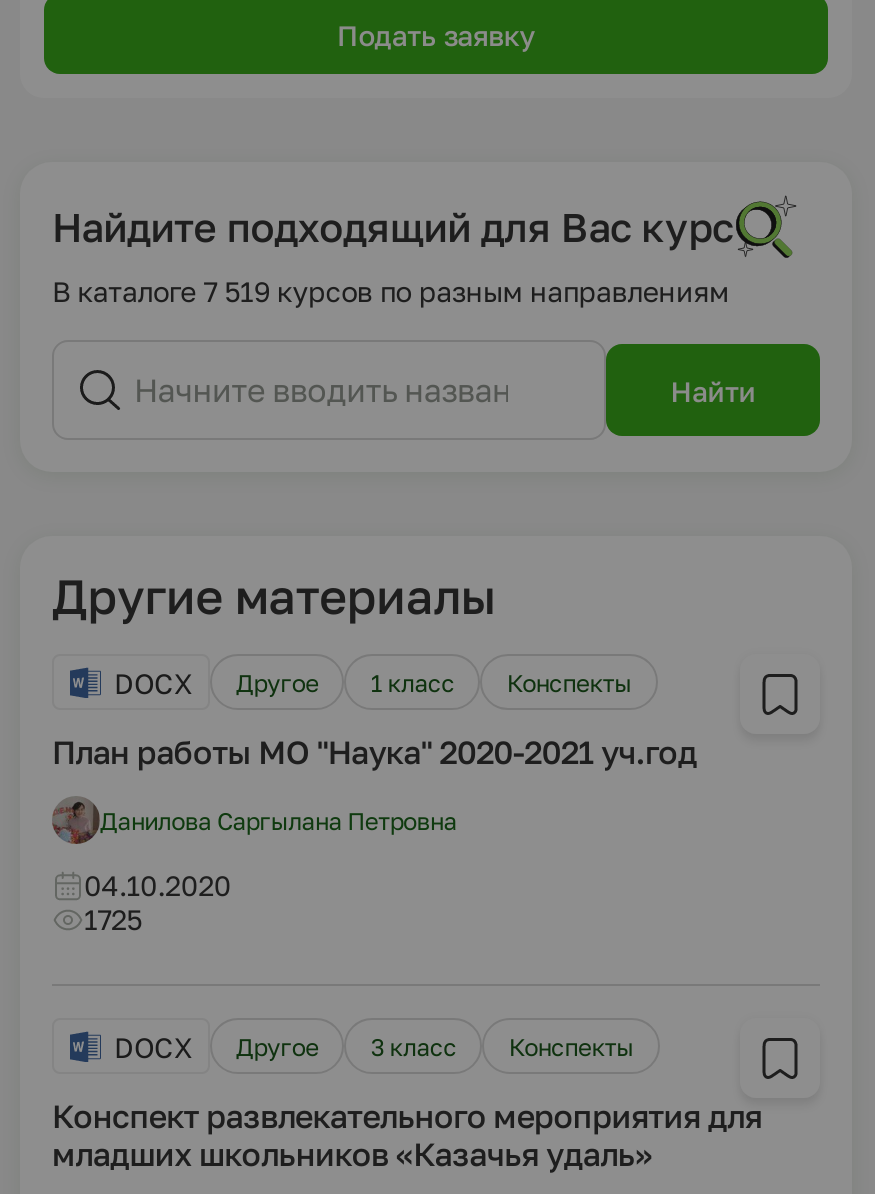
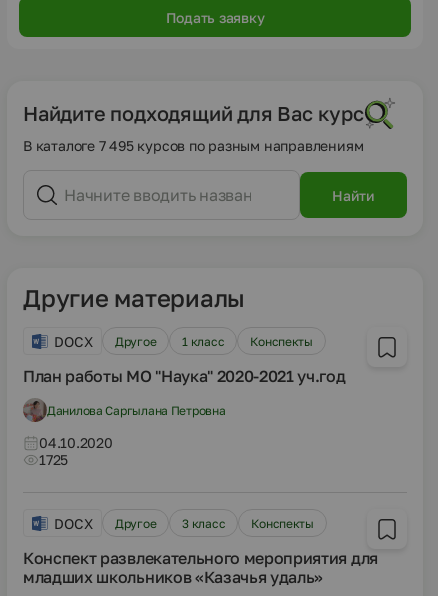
- В каталоге 7 519 курсов по разным направлениям
+ В каталоге 7 495 курсов по разным направлениям
